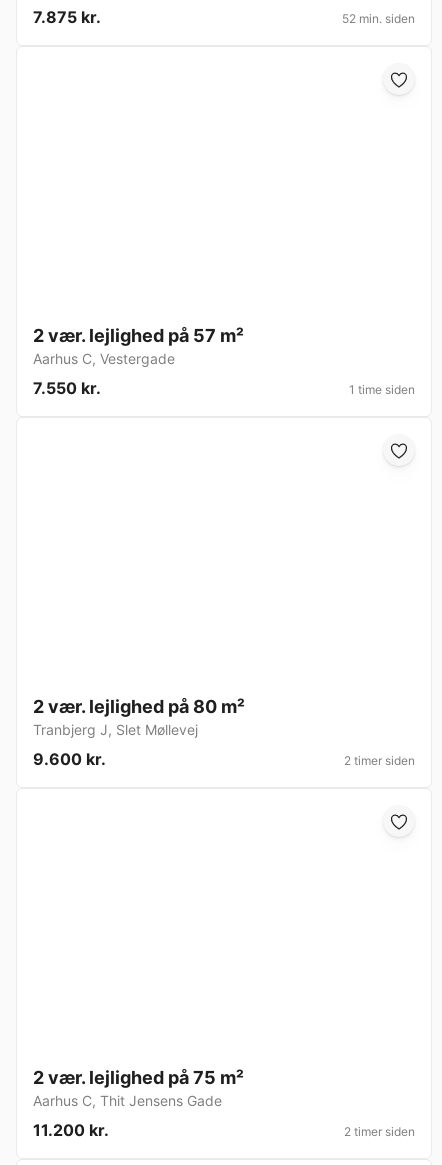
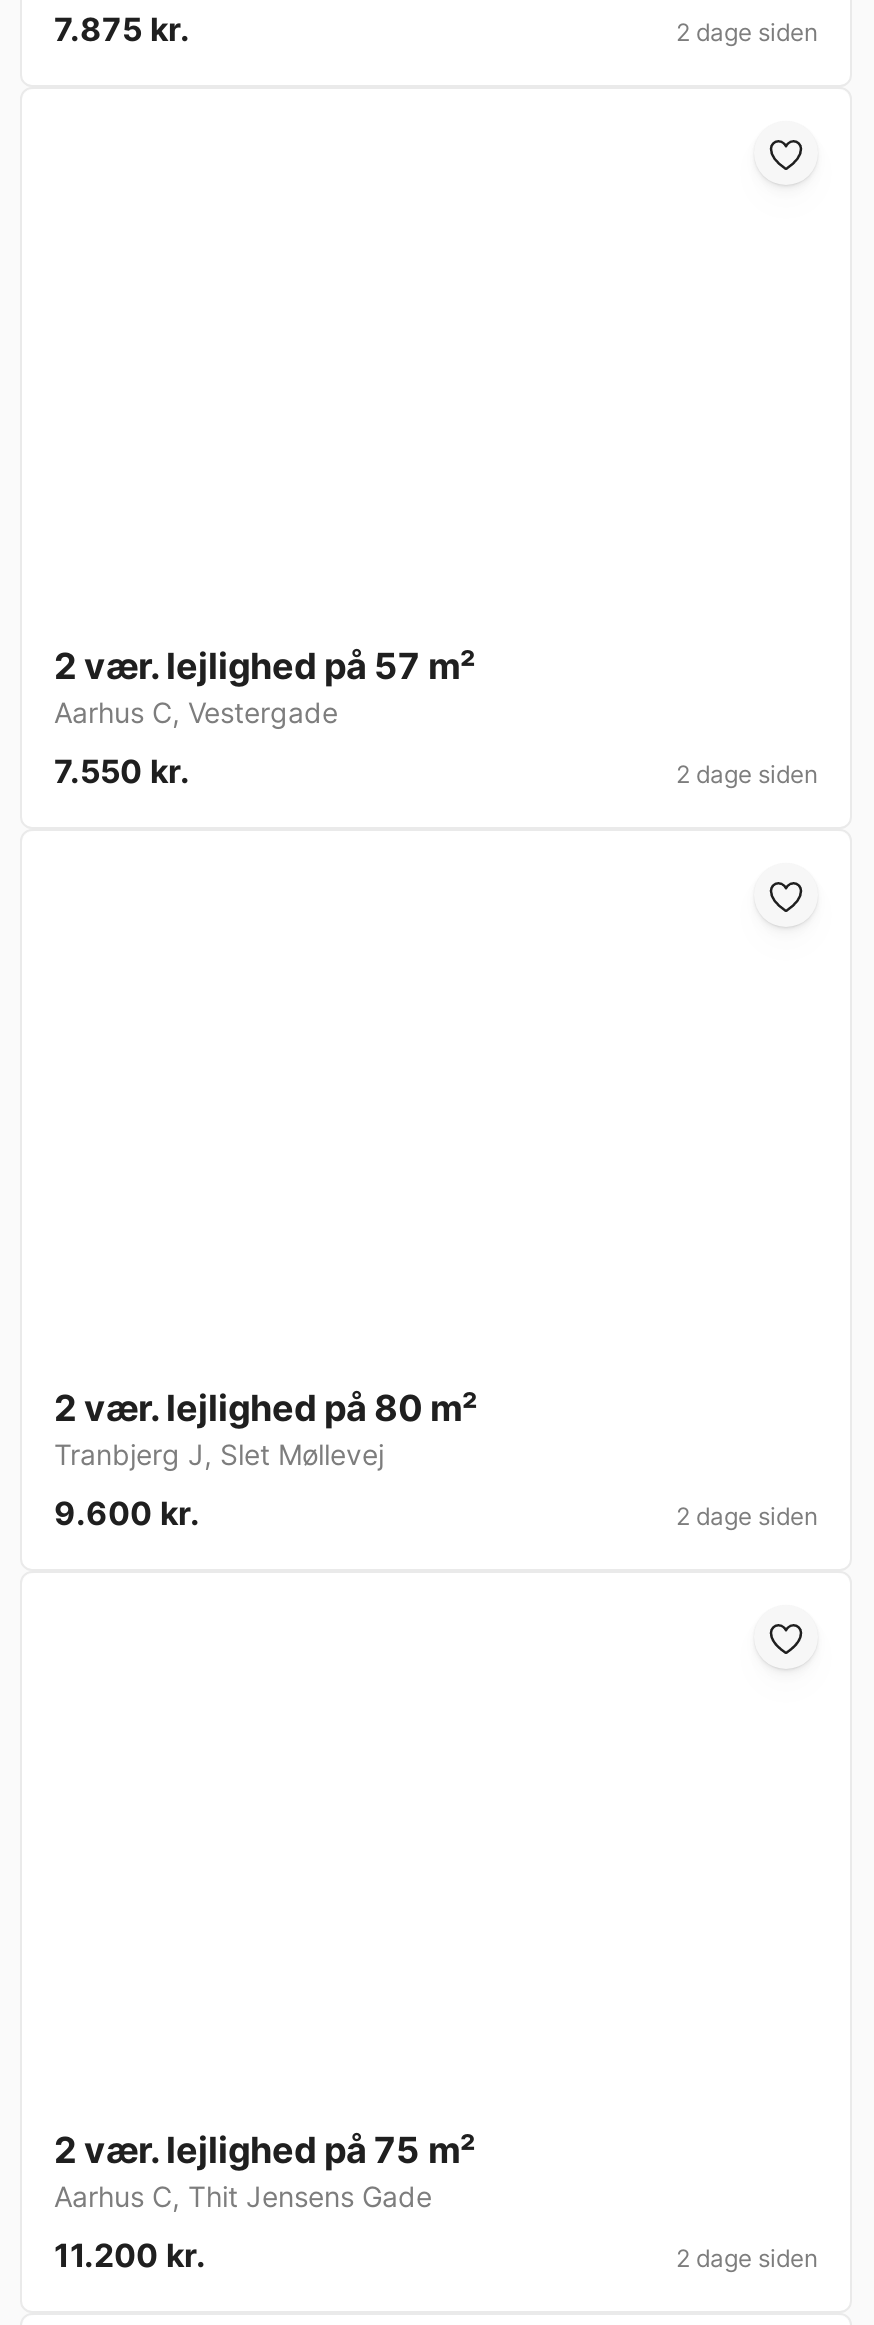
- 52 min. siden
+ 2 dage siden

- 1 time siden
+ 2 dage siden

- 2 timer siden
+ 2 dage siden

- 2 timer siden
+ 2 dage siden
